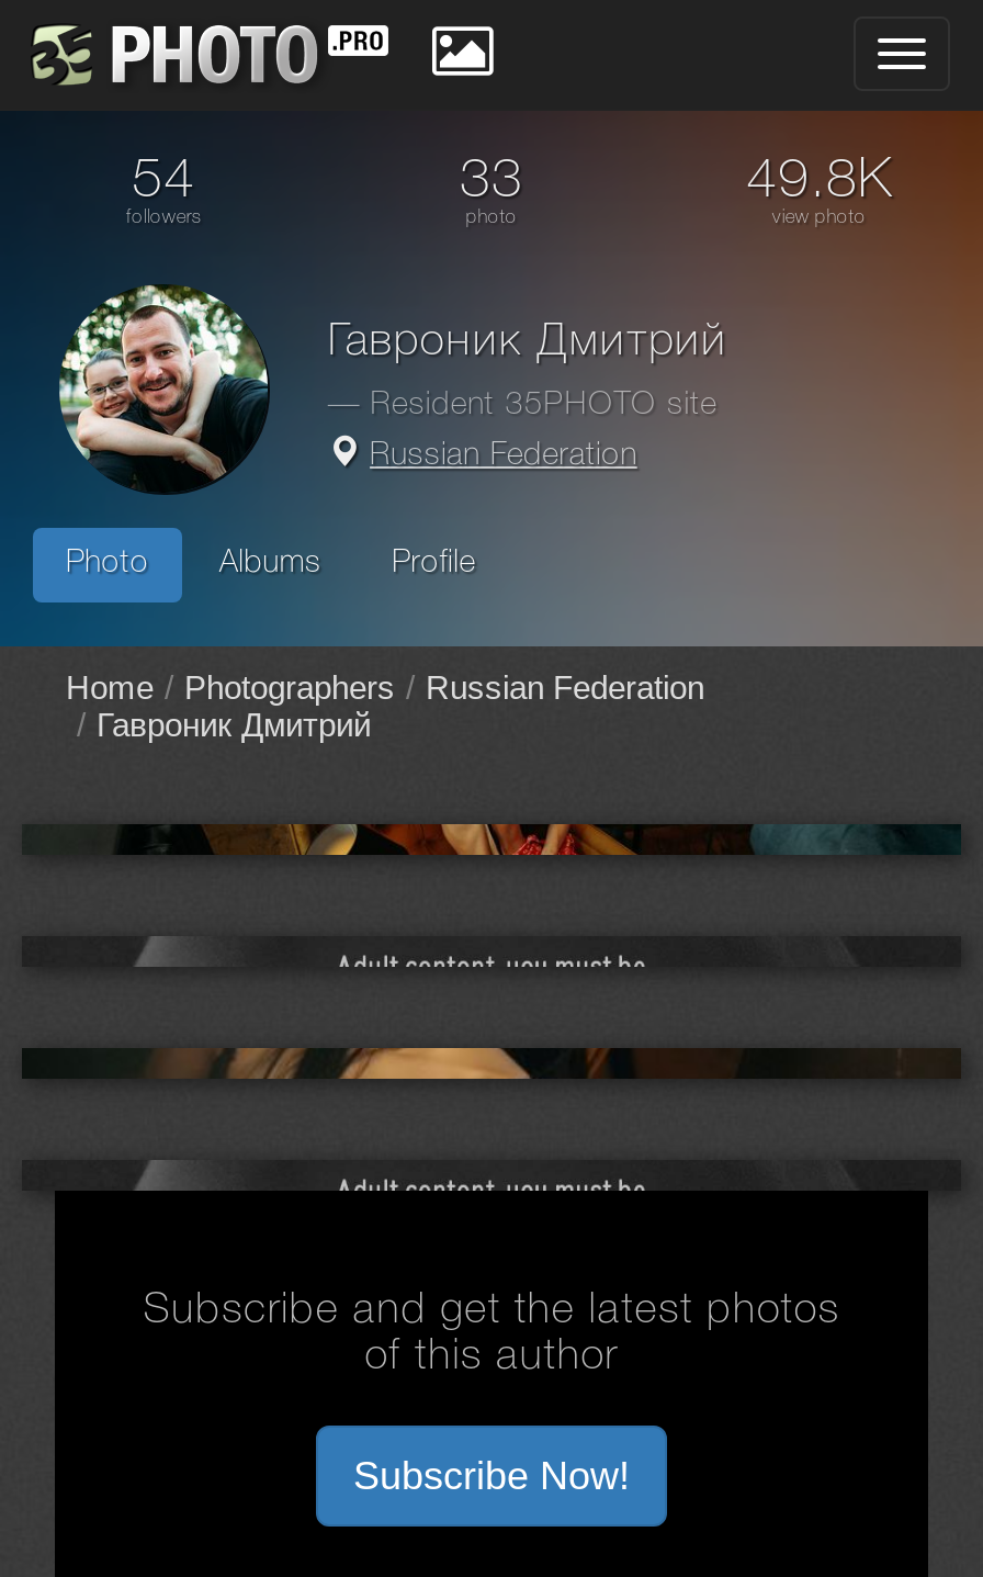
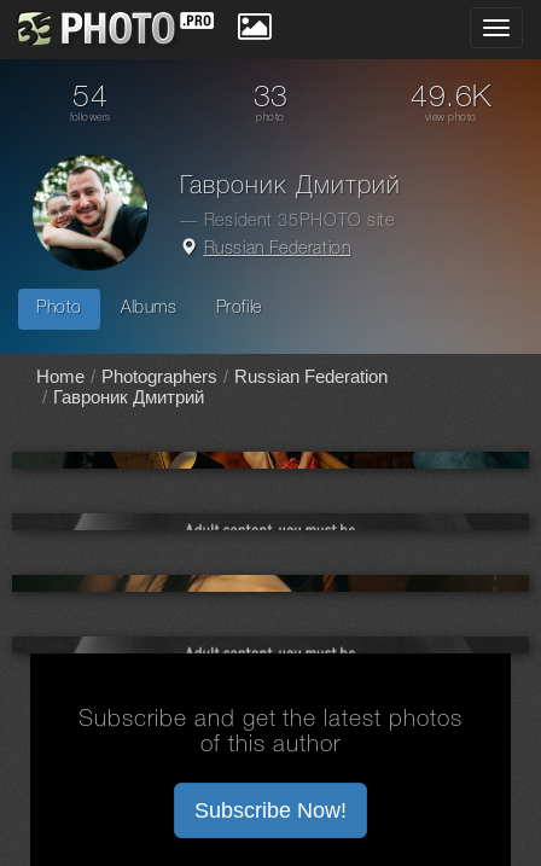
- 49.8K
+ 49.6K
